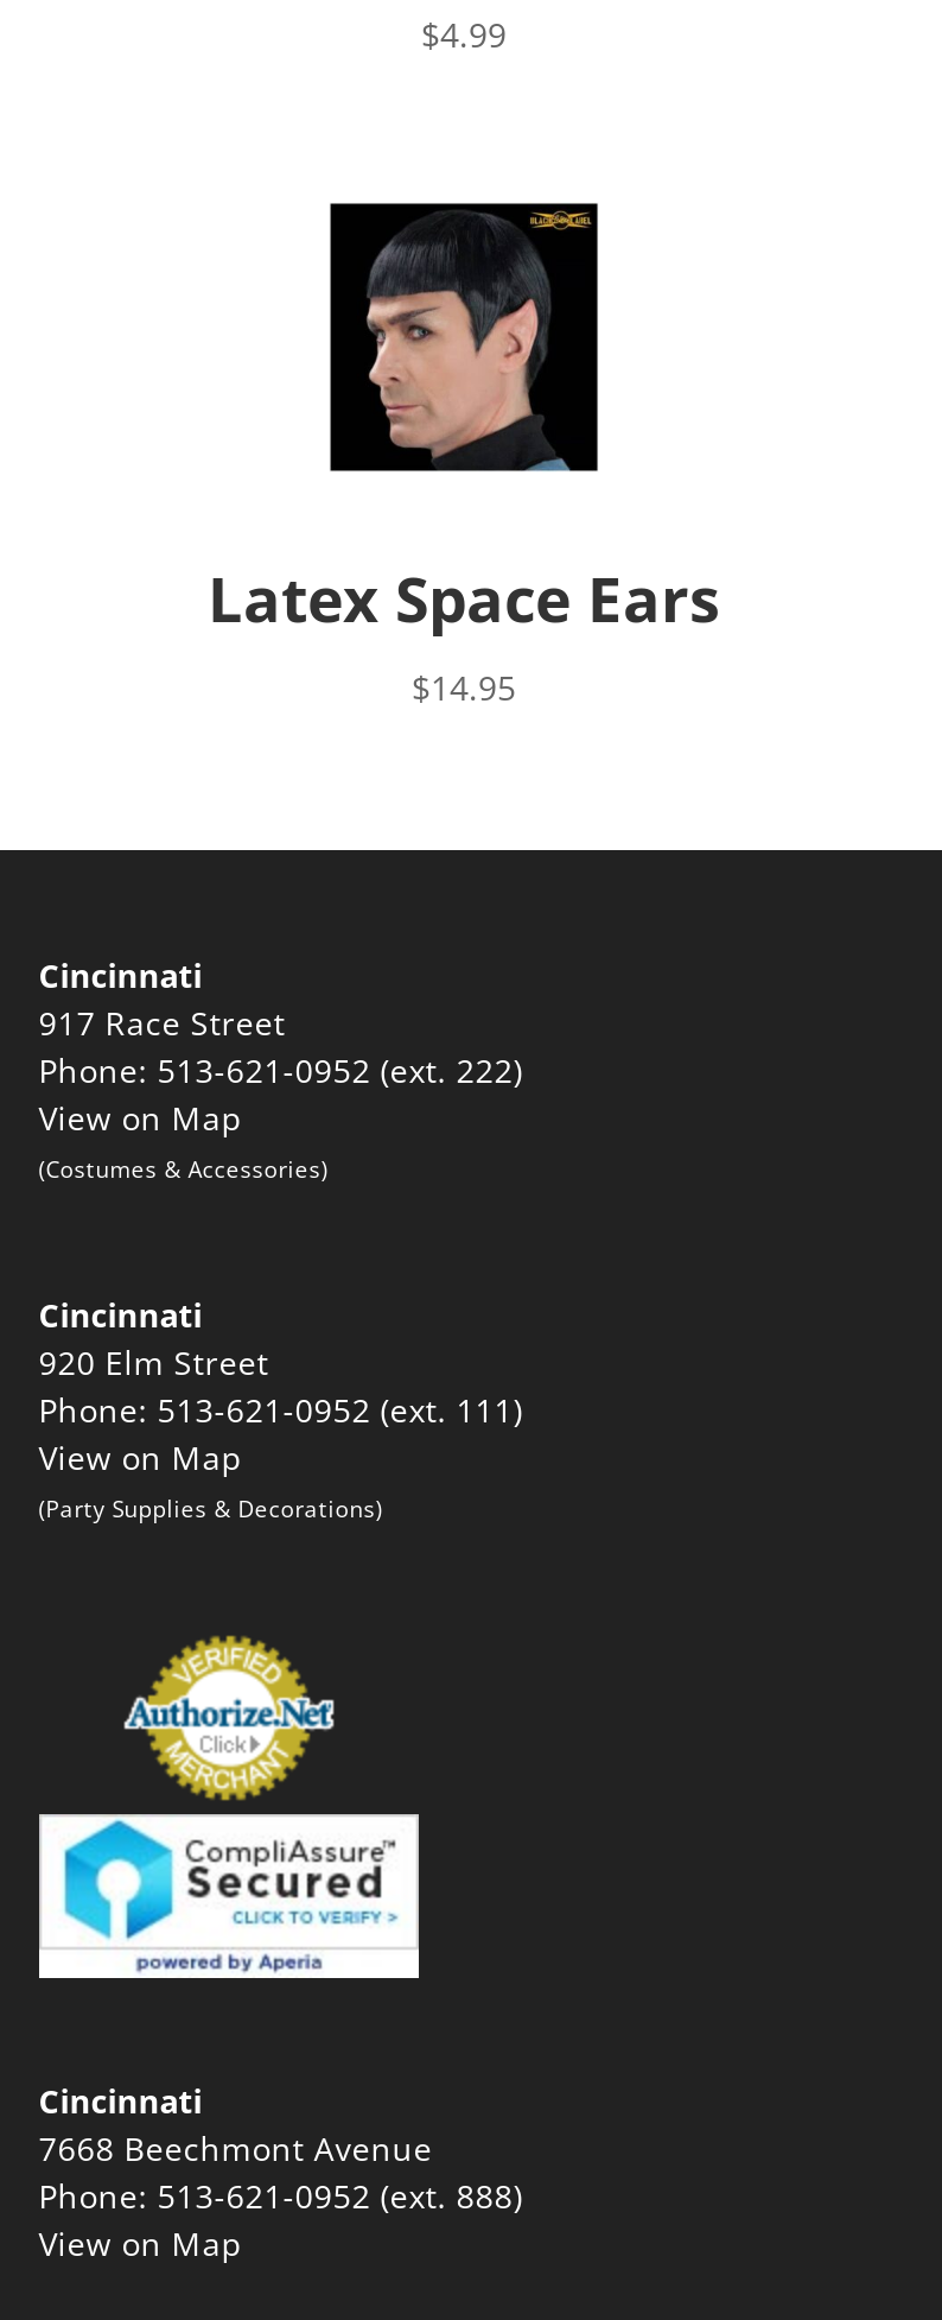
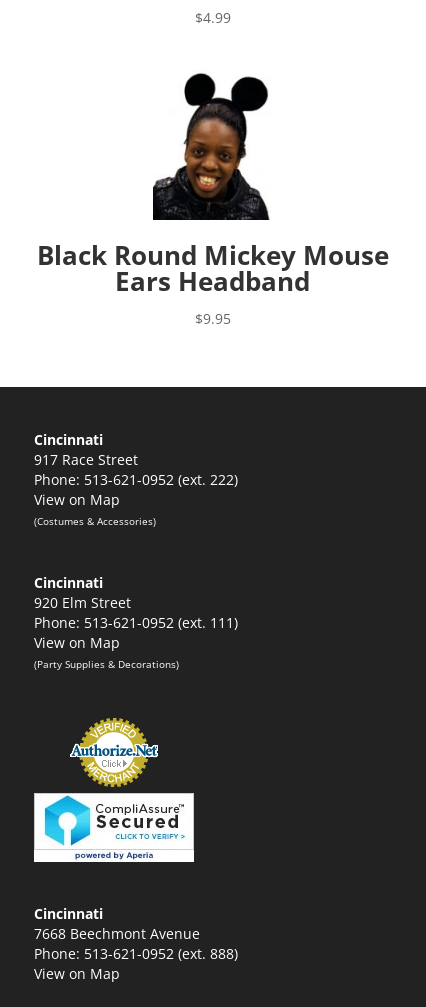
- [image]
- Latex Space Ears
- $14.95
+ [image]
+ Black Round Mickey Mouse
+ Ears Headband
+ $9.95
